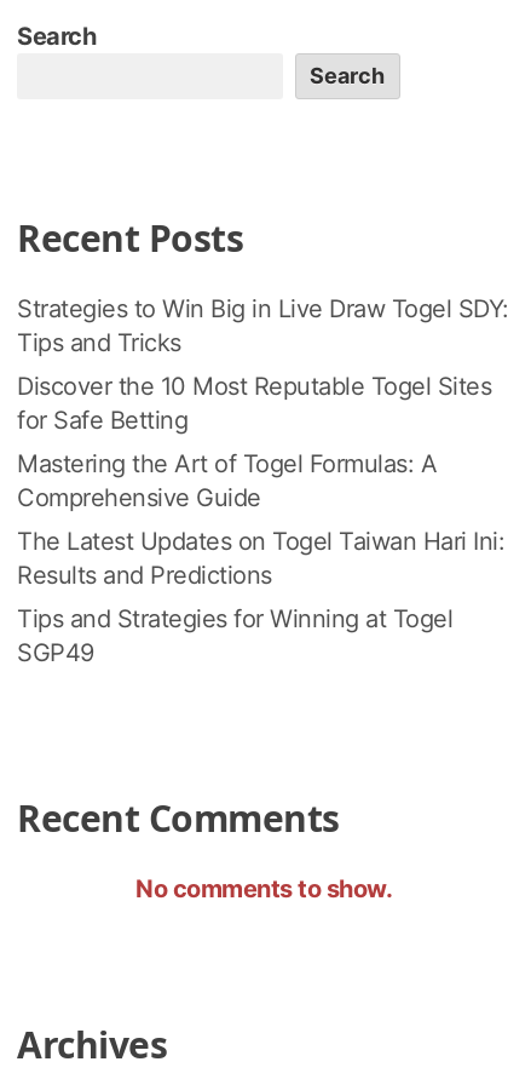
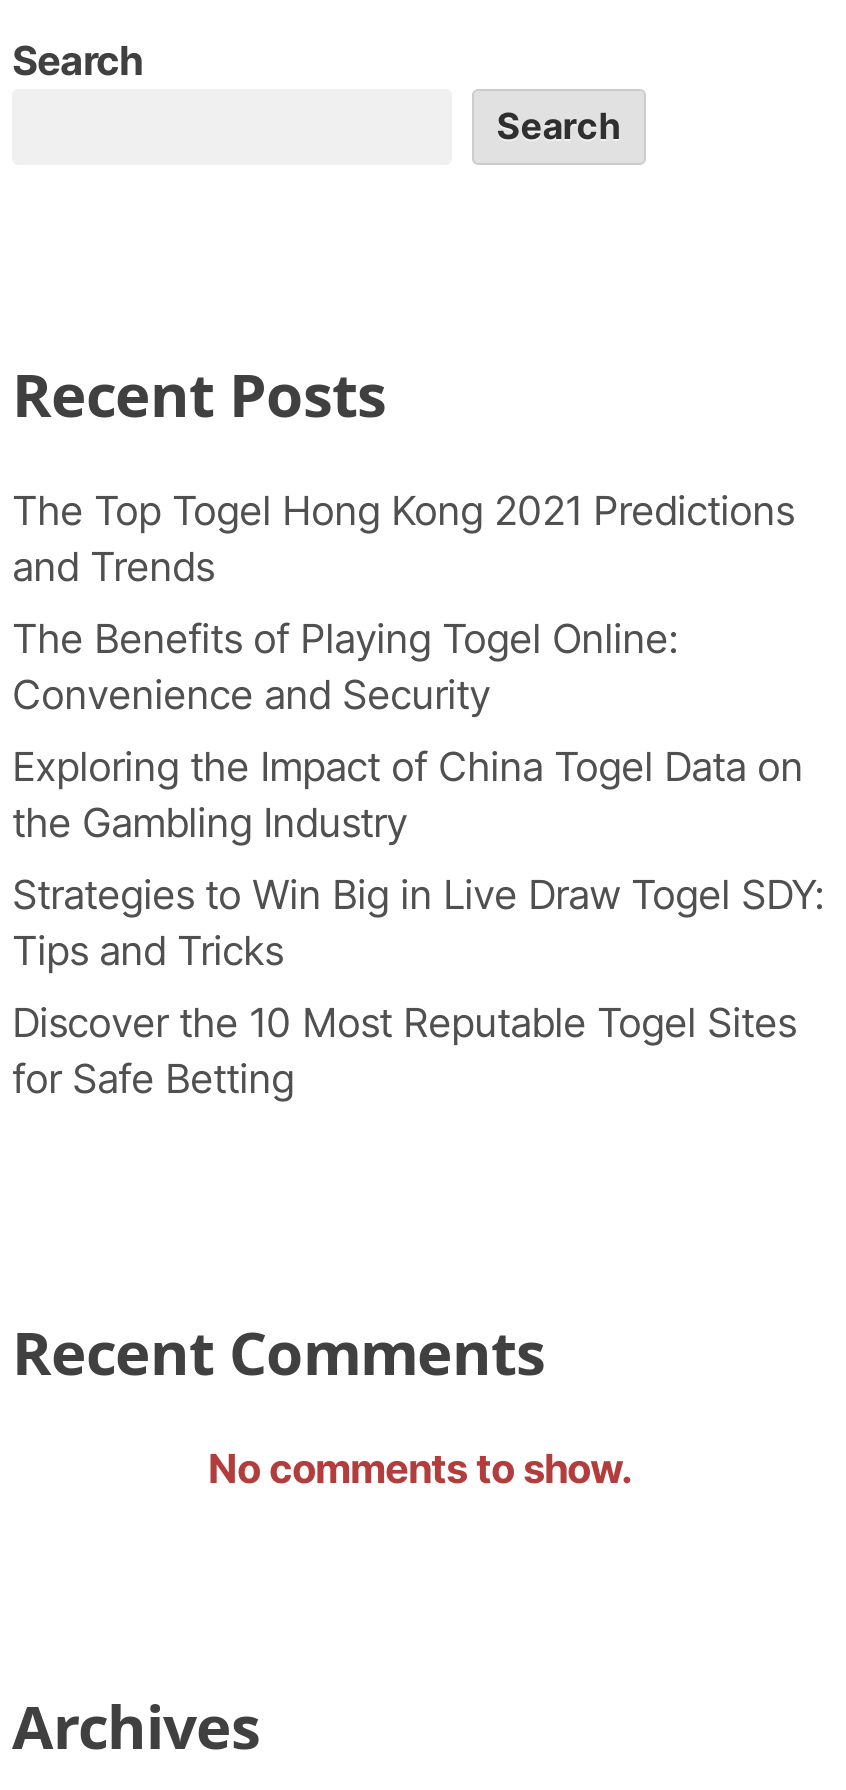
+ The Top Togel Hong Kong 2021 Predictions
+ and Trends
+ The Benefits of Playing Togel Online:
+ Convenience and Security
+ Exploring the Impact of China Togel Data on
+ the Gambling Industry

moved down: Strategies to Win Big in Live Draw Togel SDY: | Tips and Tricks | Discover the 10 Most Reputable Togel Sites | for Safe Betting

- Mastering the Art of Togel Formulas: A
- Comprehensive Guide
- The Latest Updates on Togel Taiwan Hari Ini:
- Results and Predictions
- Tips and Strategies for Winning at Togel
- SGP49
